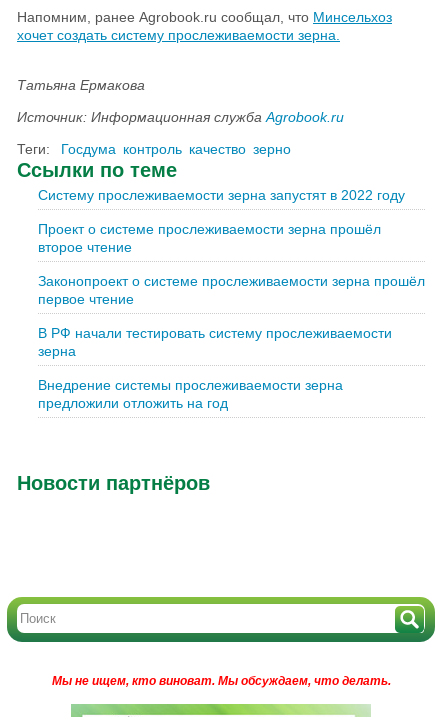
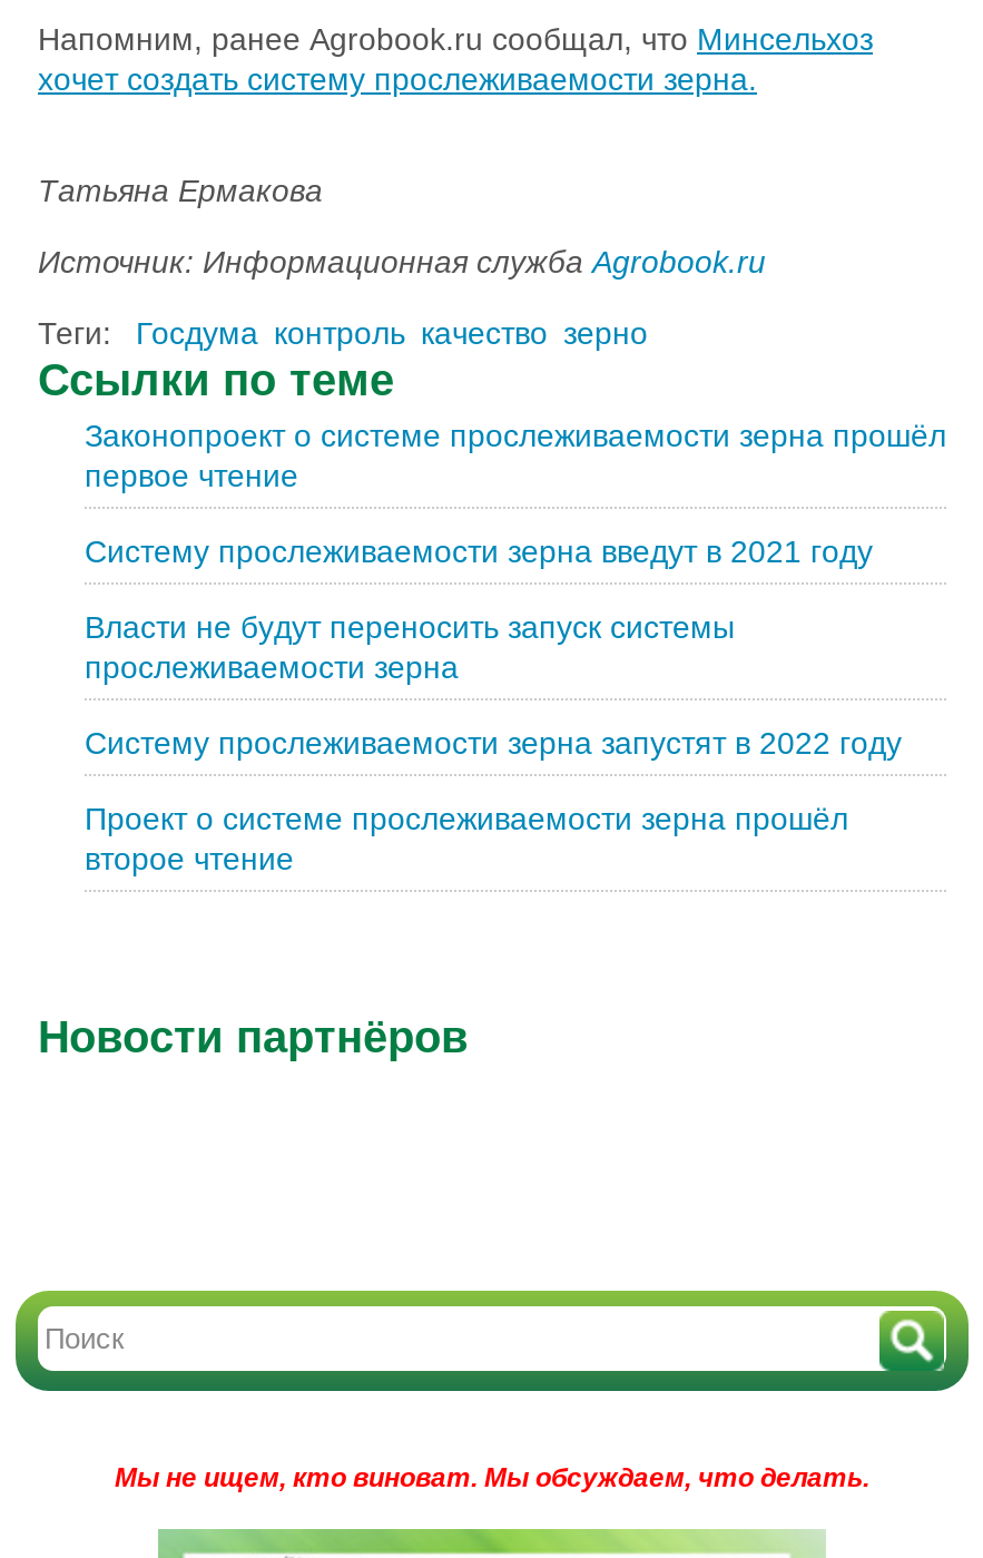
+ Систему прослеживаемости зерна введут в 2021 году
+ Власти не будут переносить запуск системы
+ прослеживаемости зерна

moved down: Систему прослеживаемости зерна запустят в 2022 году | Проект о системе прослеживаемости зерна прошёл | второе чтение

moved up: Законопроект о системе прослеживаемости зерна прошёл | первое чтение

- В РФ начали тестировать систему прослеживаемости
- зерна
- Внедрение системы прослеживаемости зерна
- предложили отложить на год
